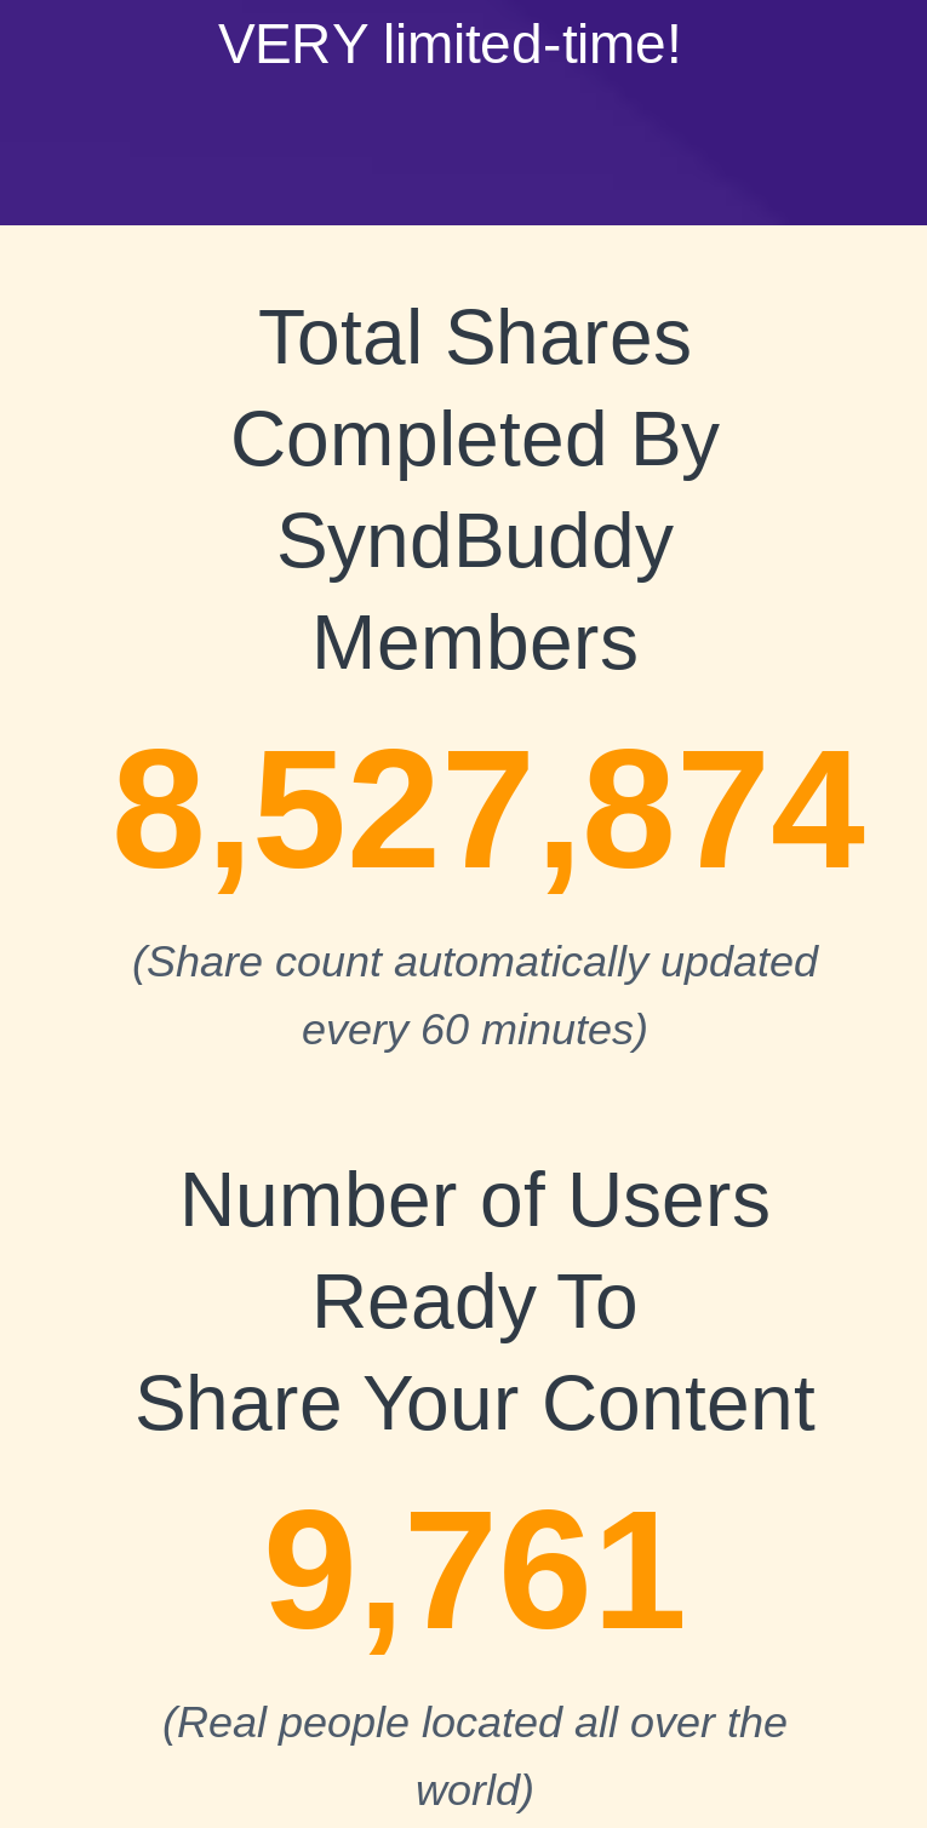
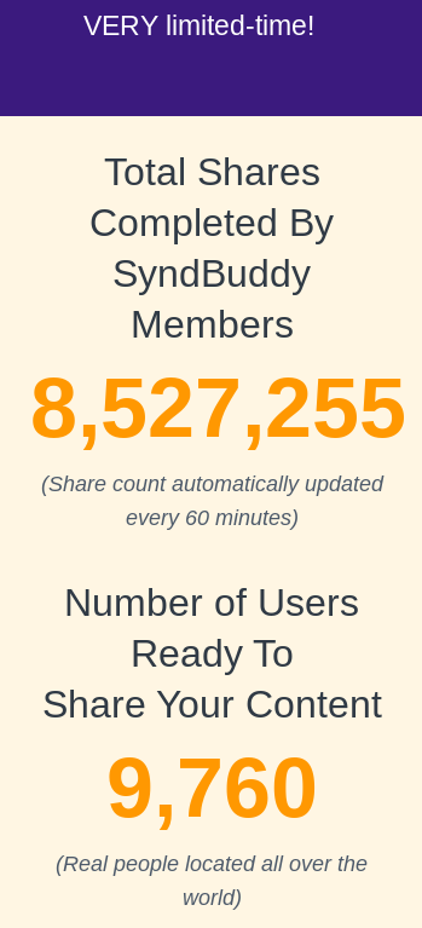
- 8,527,874
+ 8,527,255

- 9,761
+ 9,760
